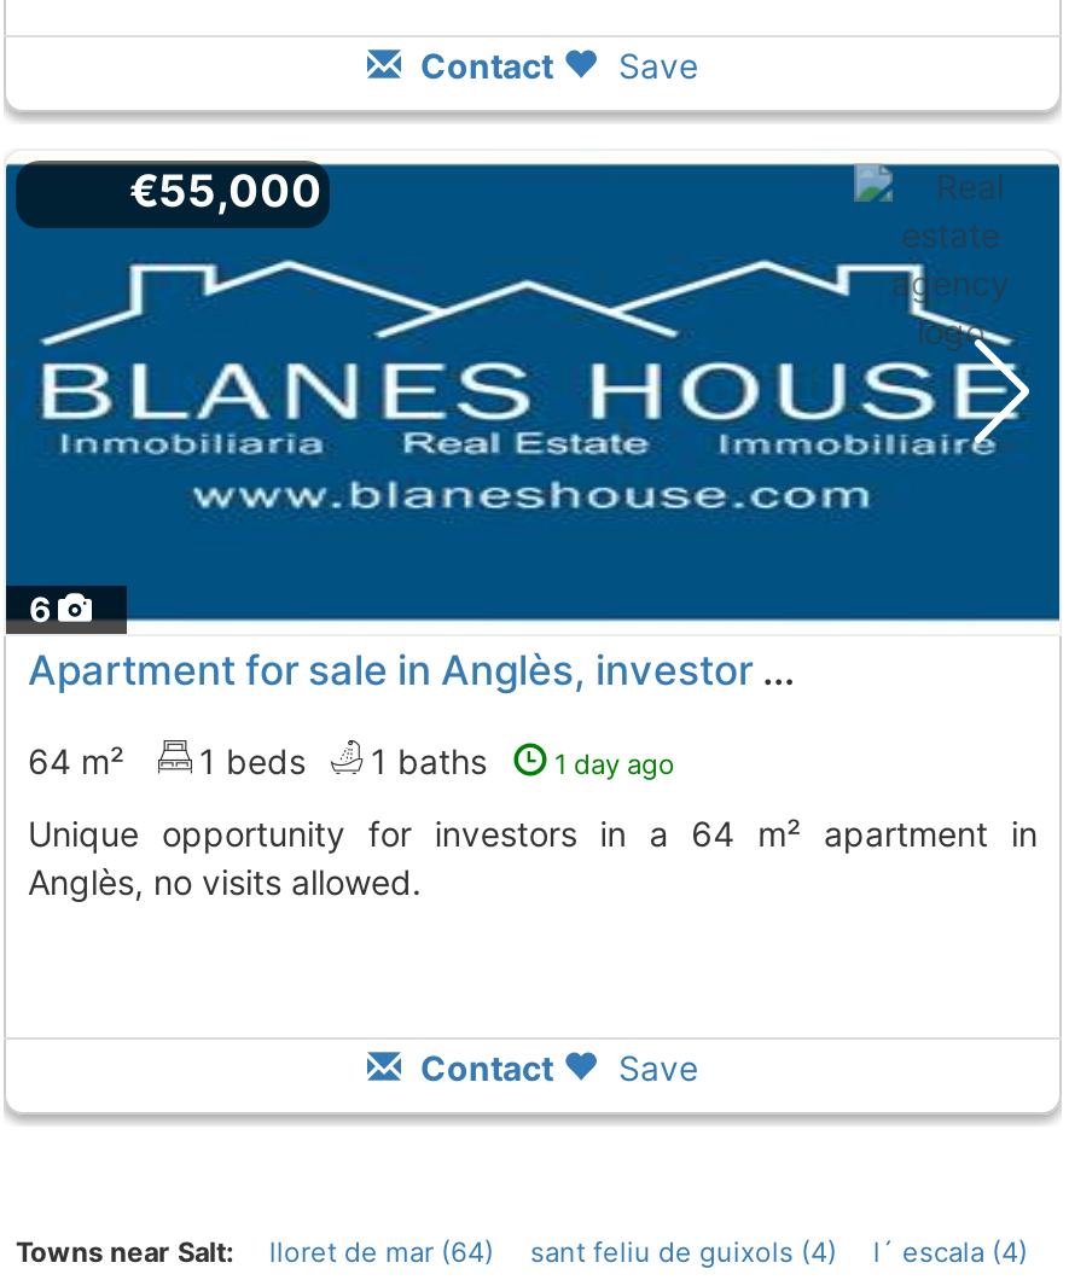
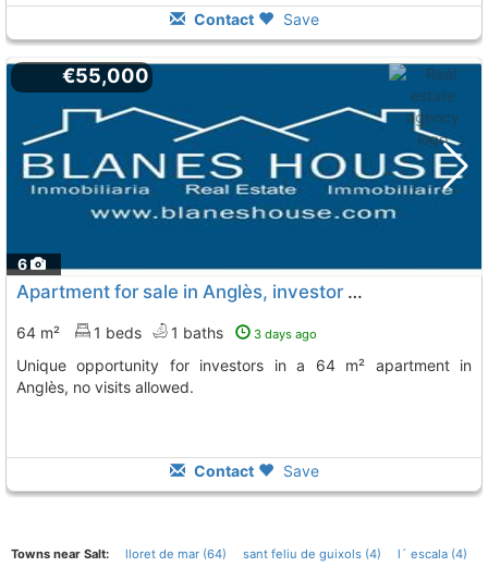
- 64 m² 1 beds 1 baths 1 day ago
+ 64 m² 1 beds 1 baths 3 days ago
